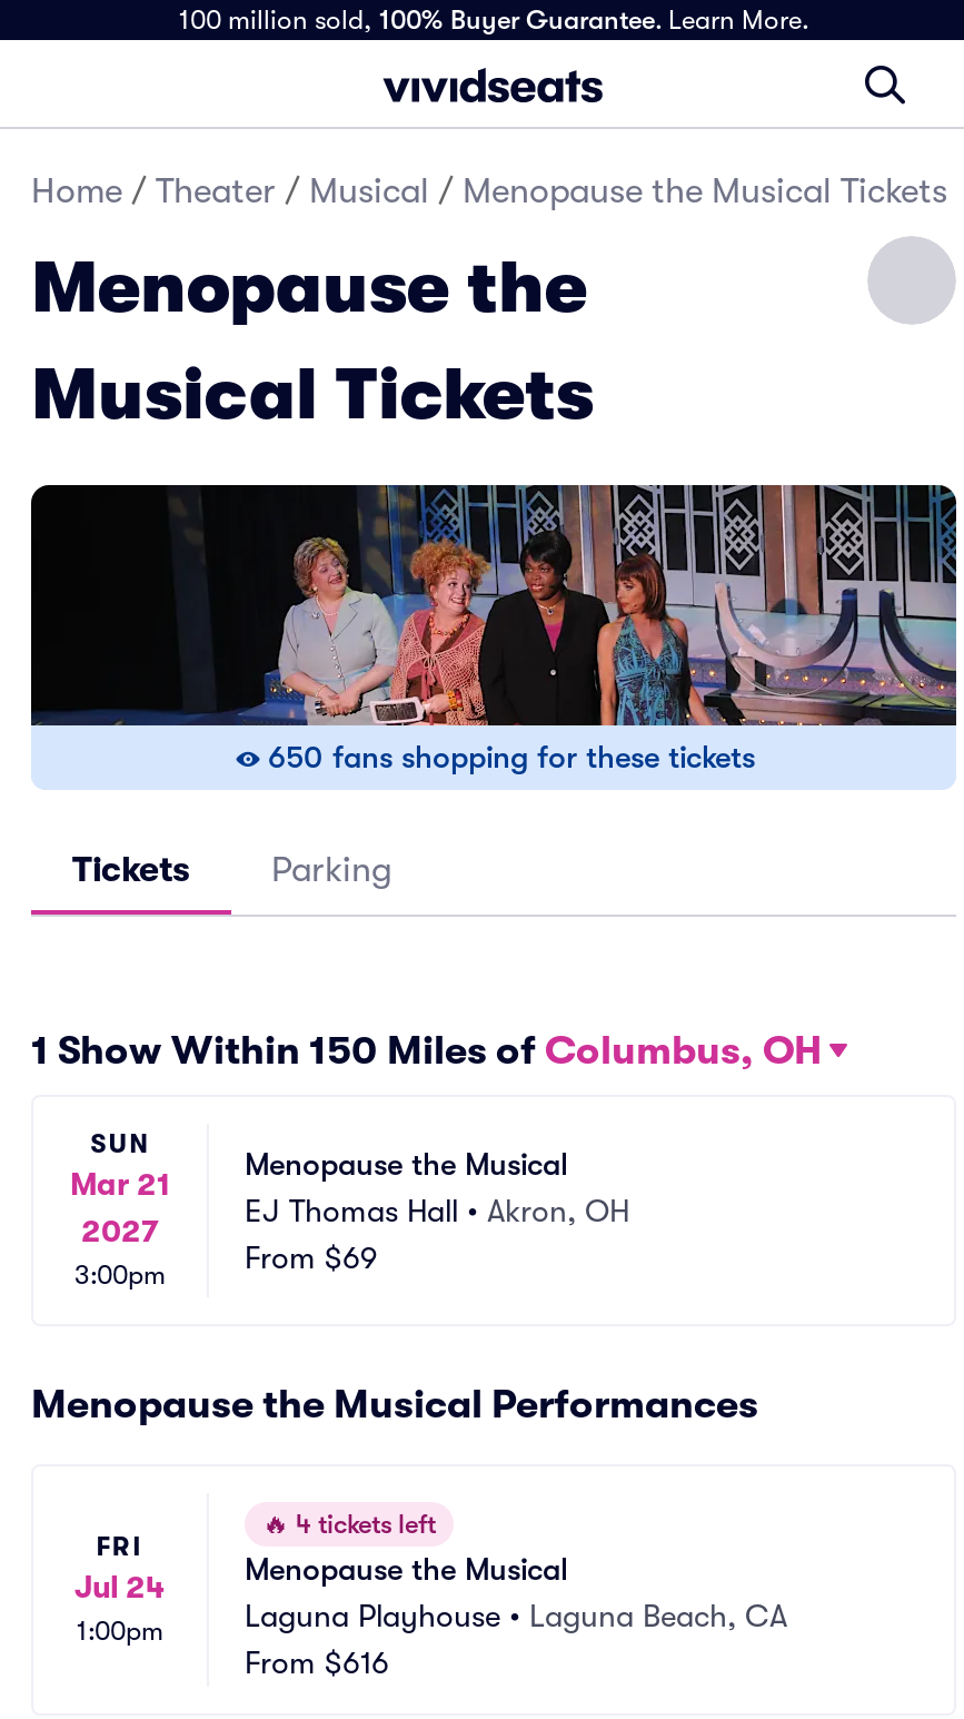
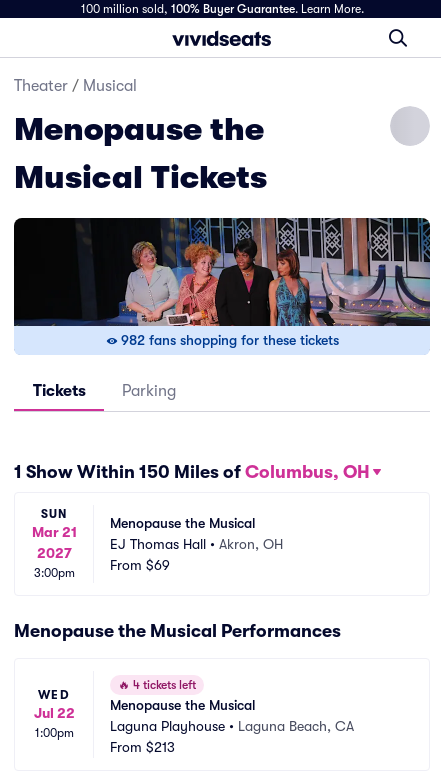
- Home / Theater / Musical / Menopause the Musical Tickets
+ Theater / Musical

- 650 fans shopping for these tickets
+ 982 fans shopping for these tickets

- FRI
- Jul 24
+ WED
+ Jul 22

- From $616
+ From $213
